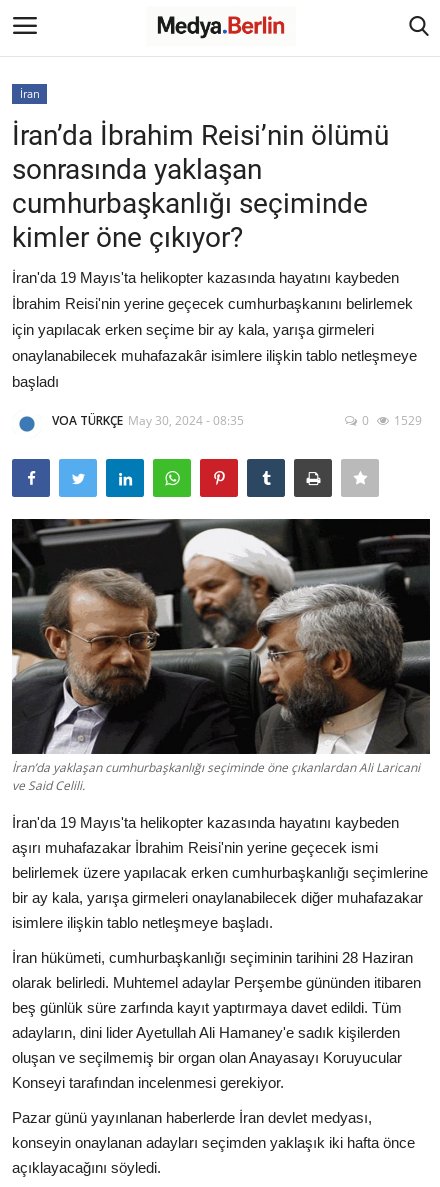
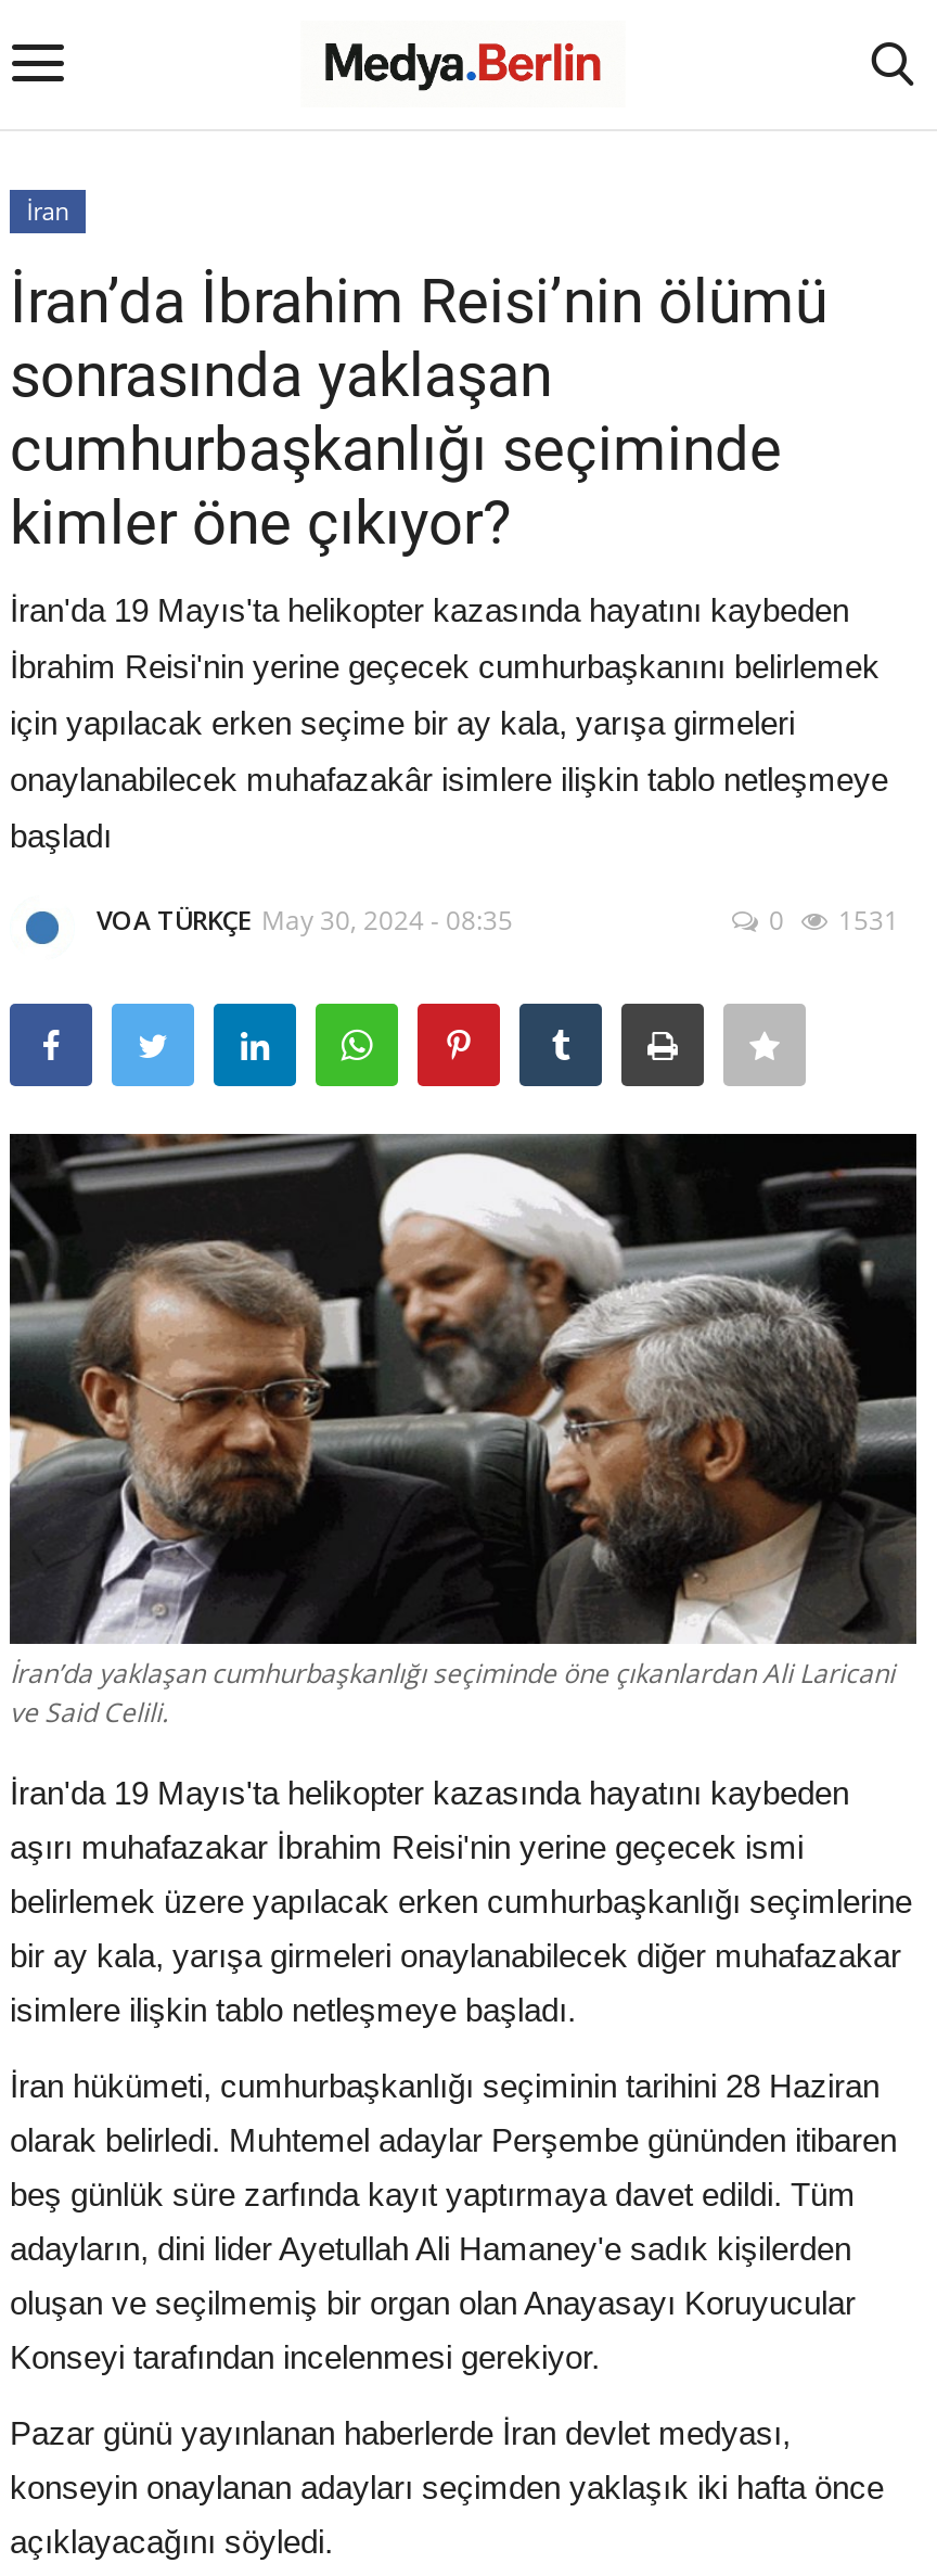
- 0 1529
+ 0 1531
